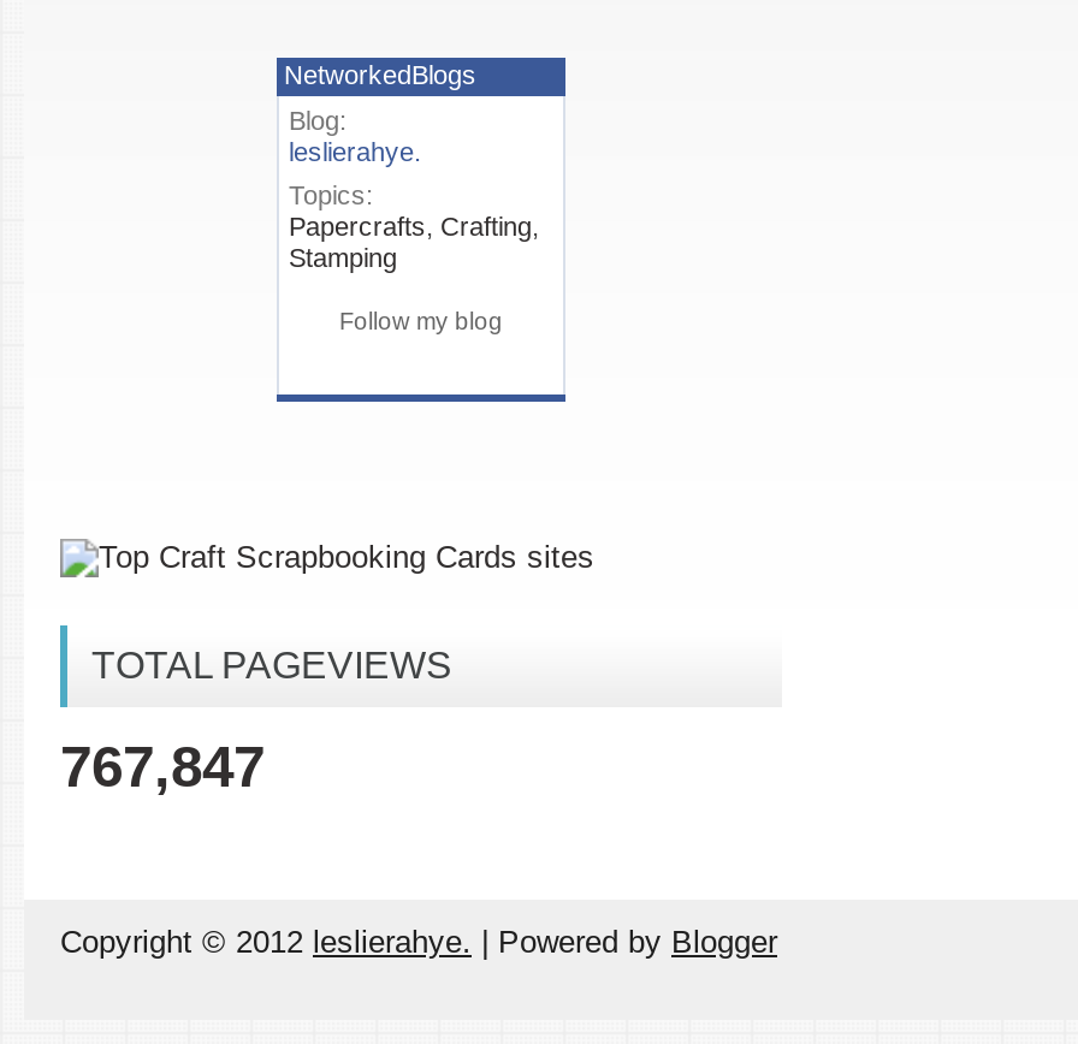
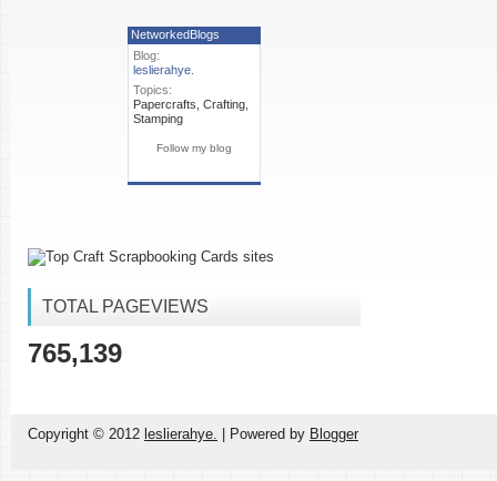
- 767,847
+ 765,139
